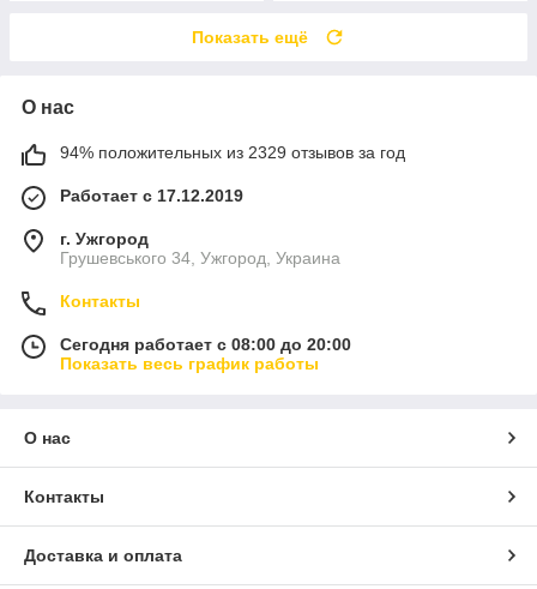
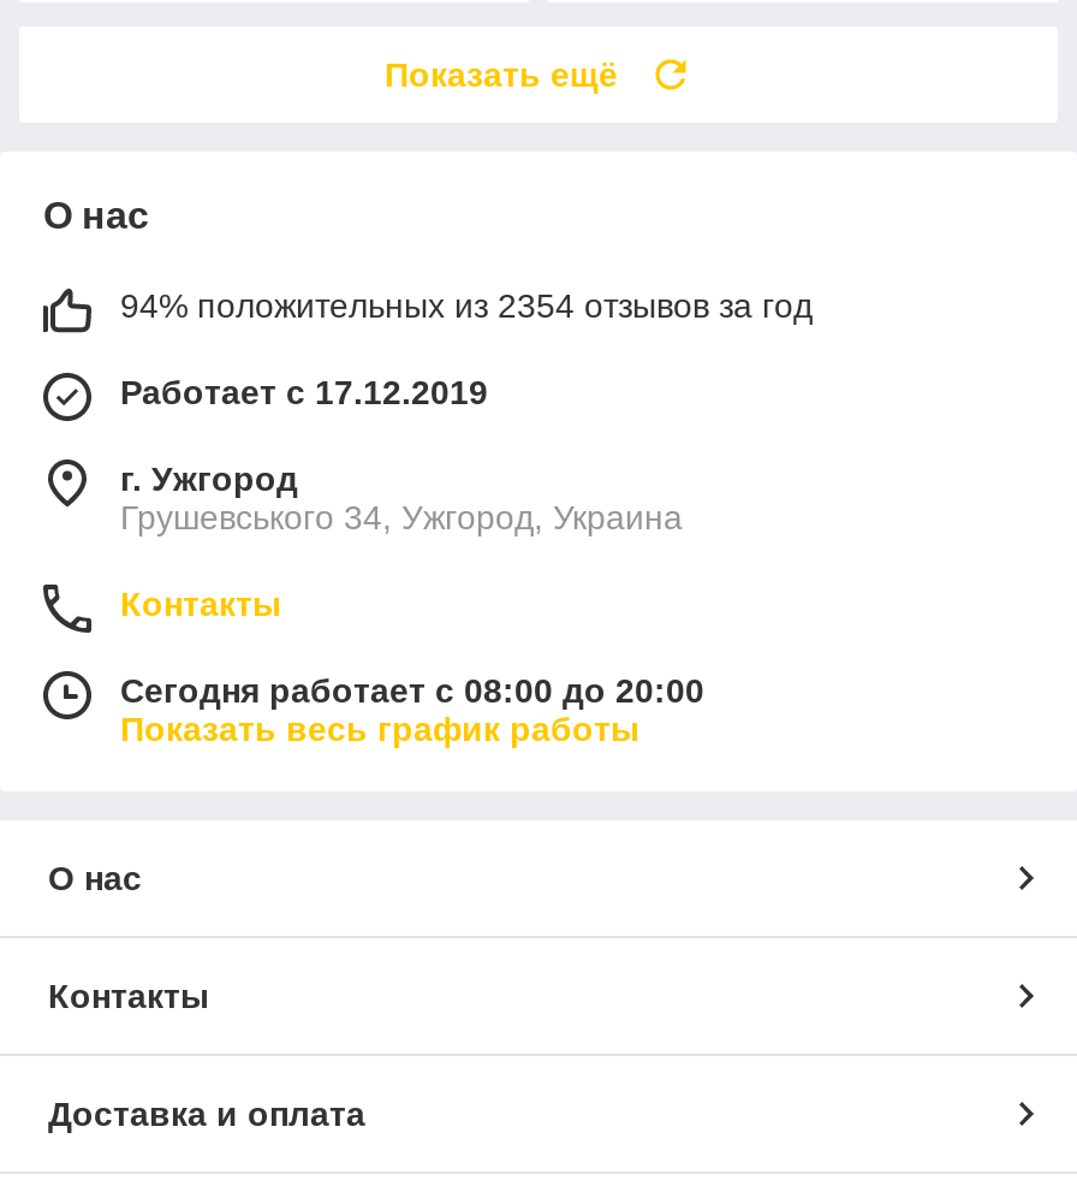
- 94% положительных из 2329 отзывов за год
+ 94% положительных из 2354 отзывов за год
